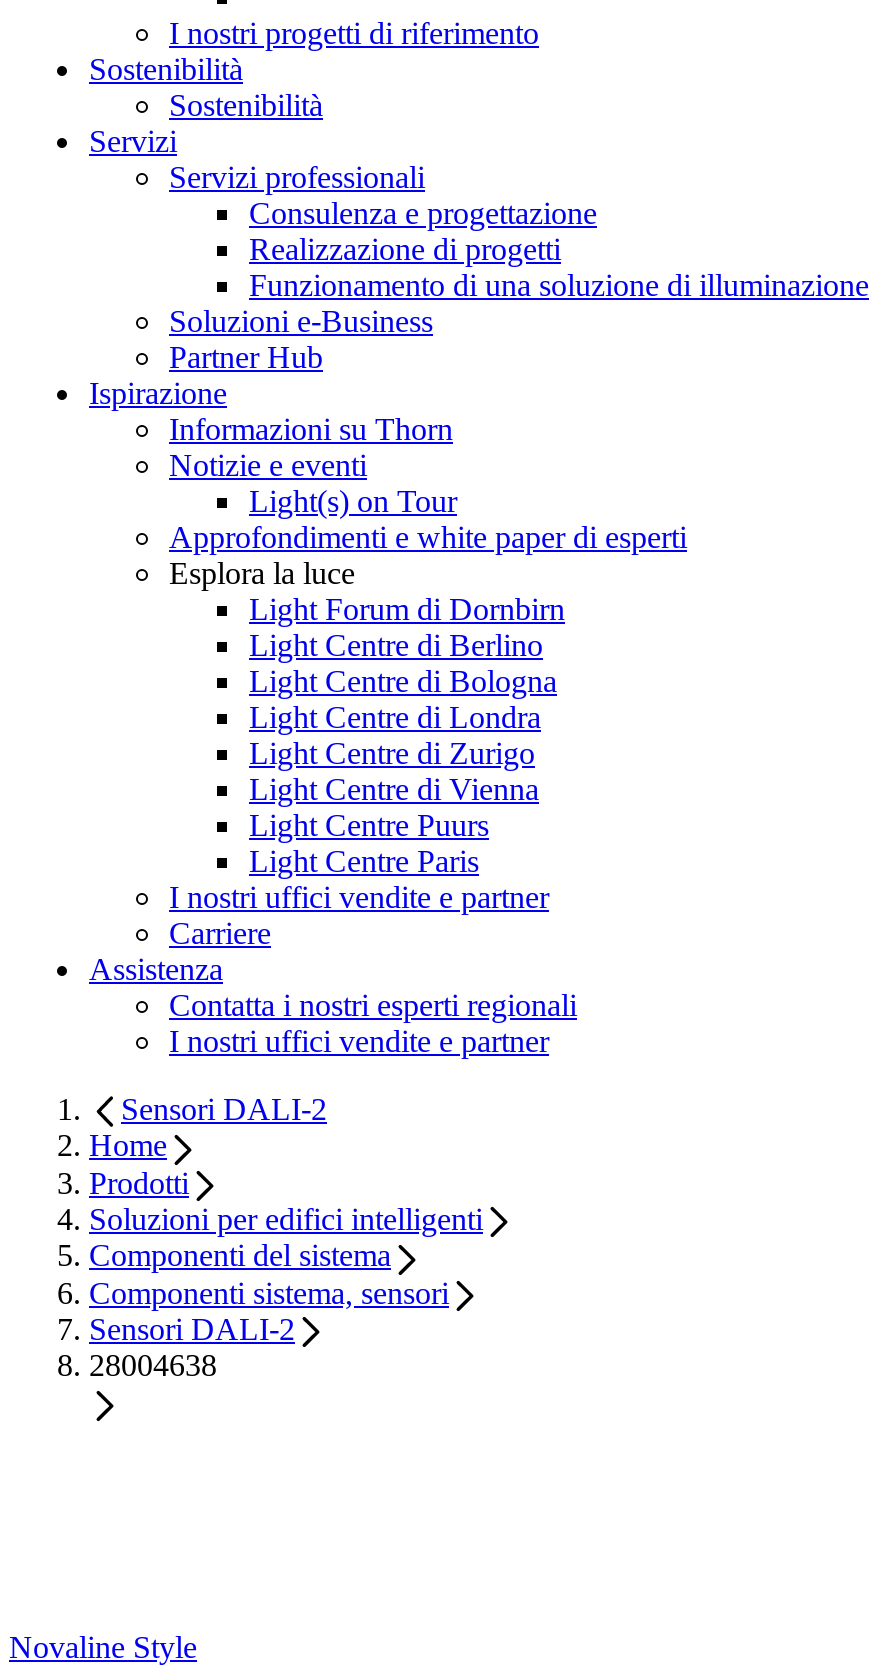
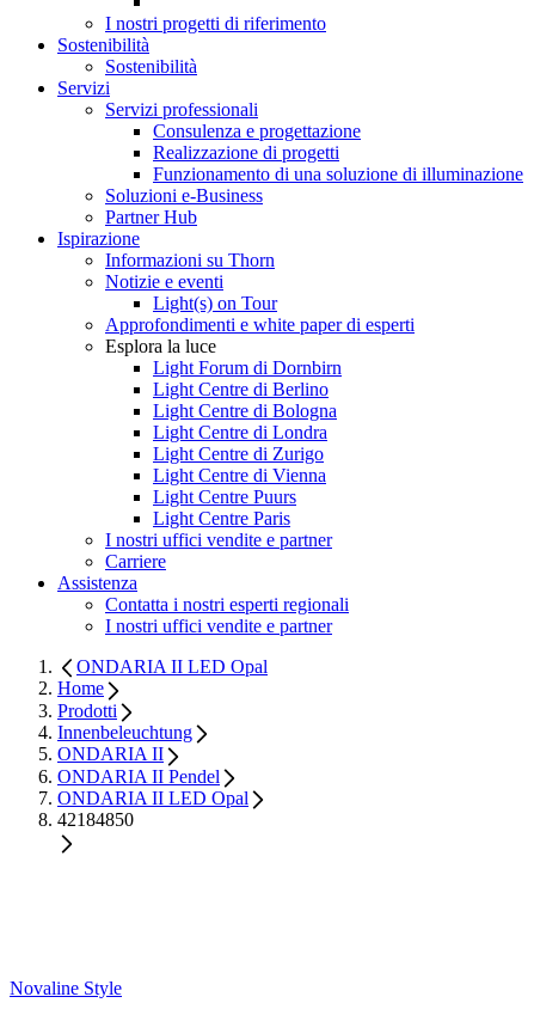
- Sensori DALI-2
+ ONDARIA II LED Opal

- Soluzioni per edifici intelligenti
- Componenti del sistema
- Componenti sistema, sensori
- Sensori DALI-2
- 28004638
+ Innenbeleuchtung
+ ONDARIA II
+ ONDARIA II Pendel
+ ONDARIA II LED Opal
+ 42184850
